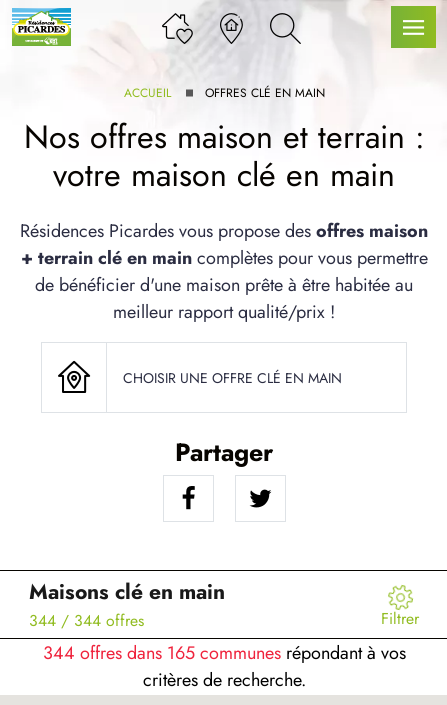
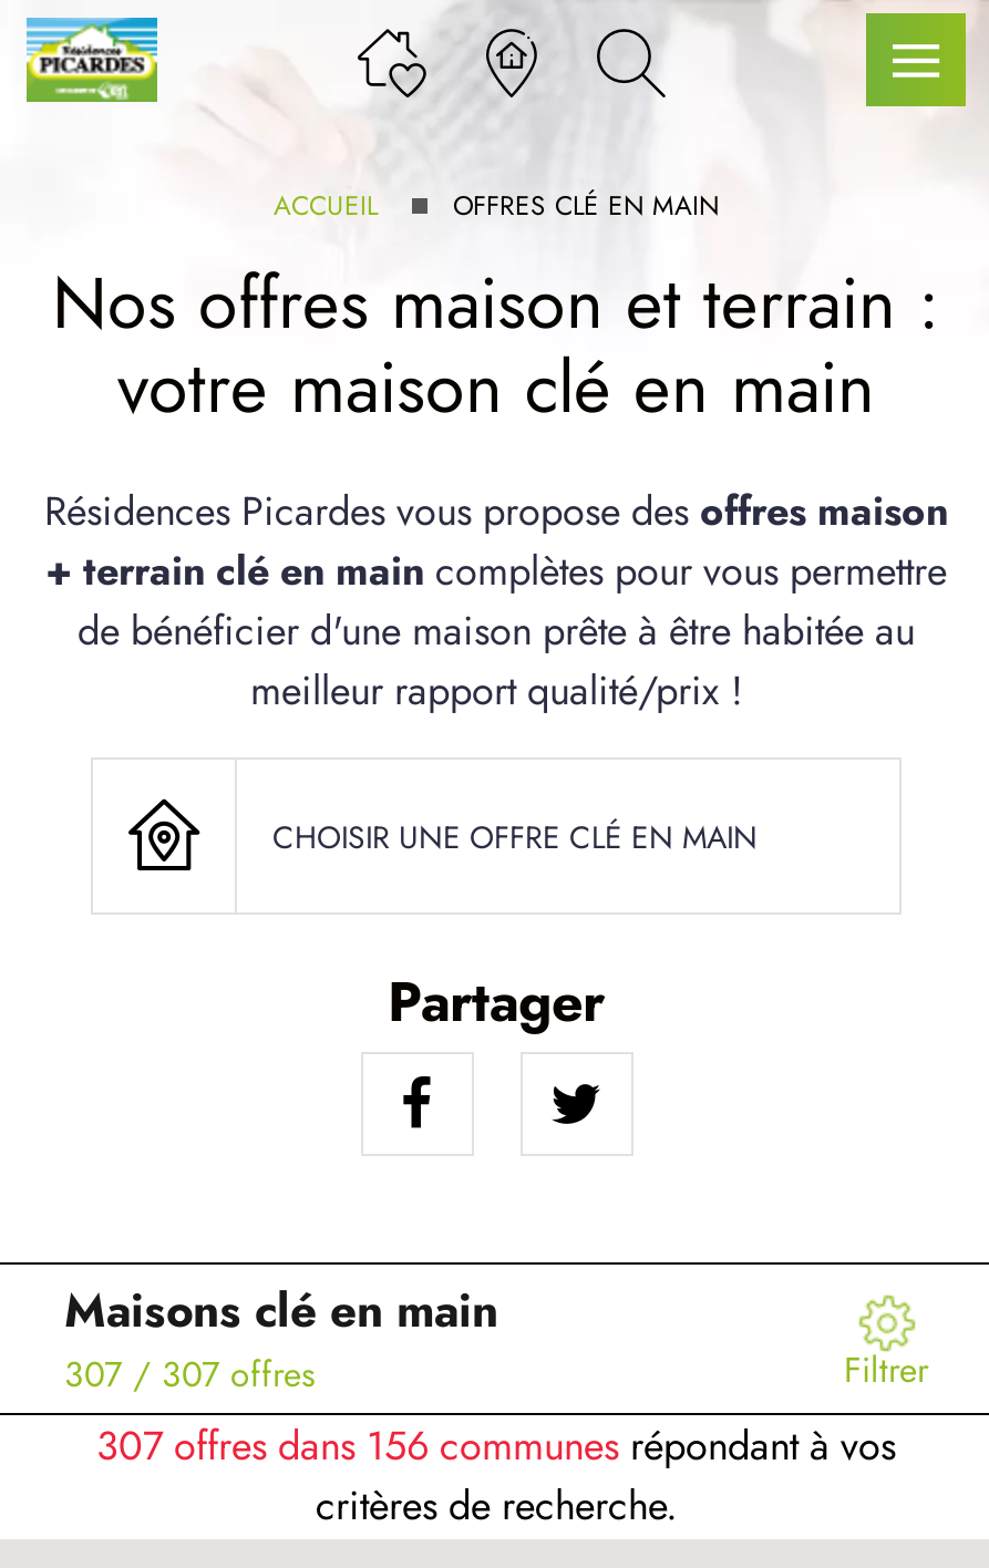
- 344 / 344 offres
+ 307 / 307 offres

- 344 offres dans 165 communes répondant à vos
+ 307 offres dans 156 communes répondant à vos
